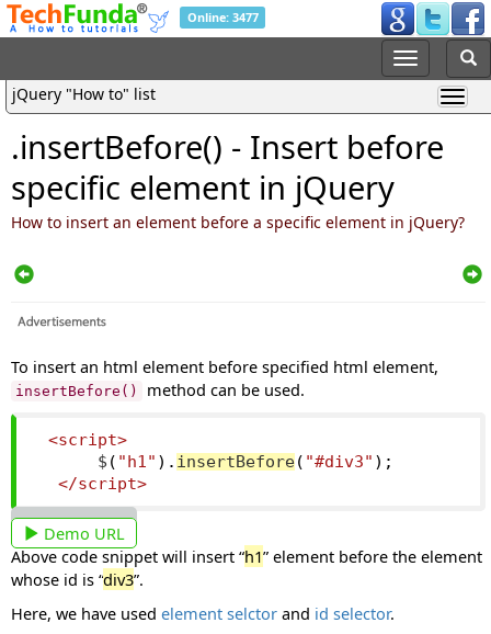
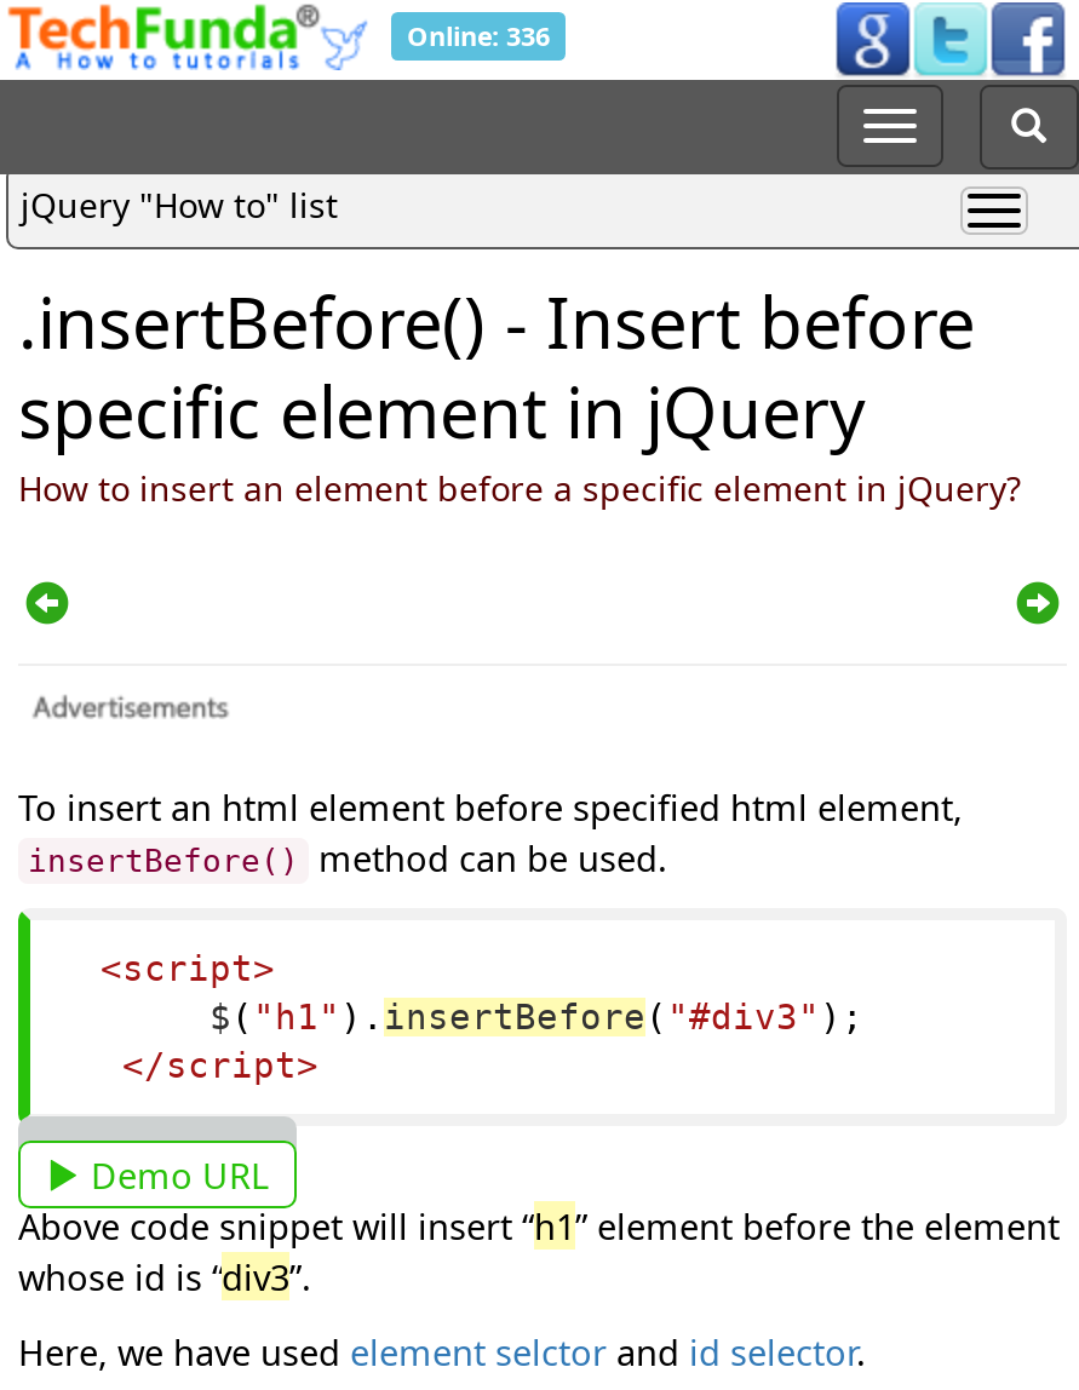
- Online: 3477
+ Online: 336
